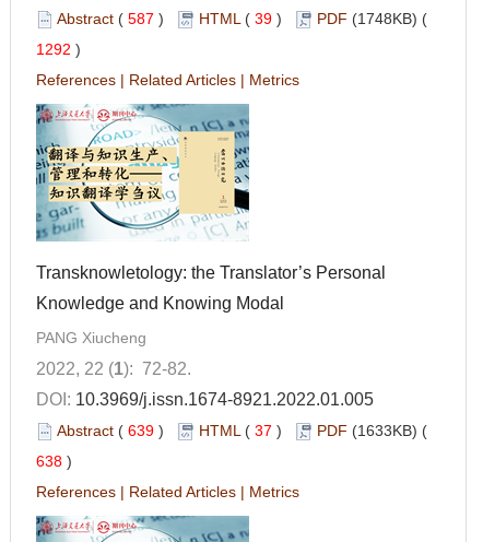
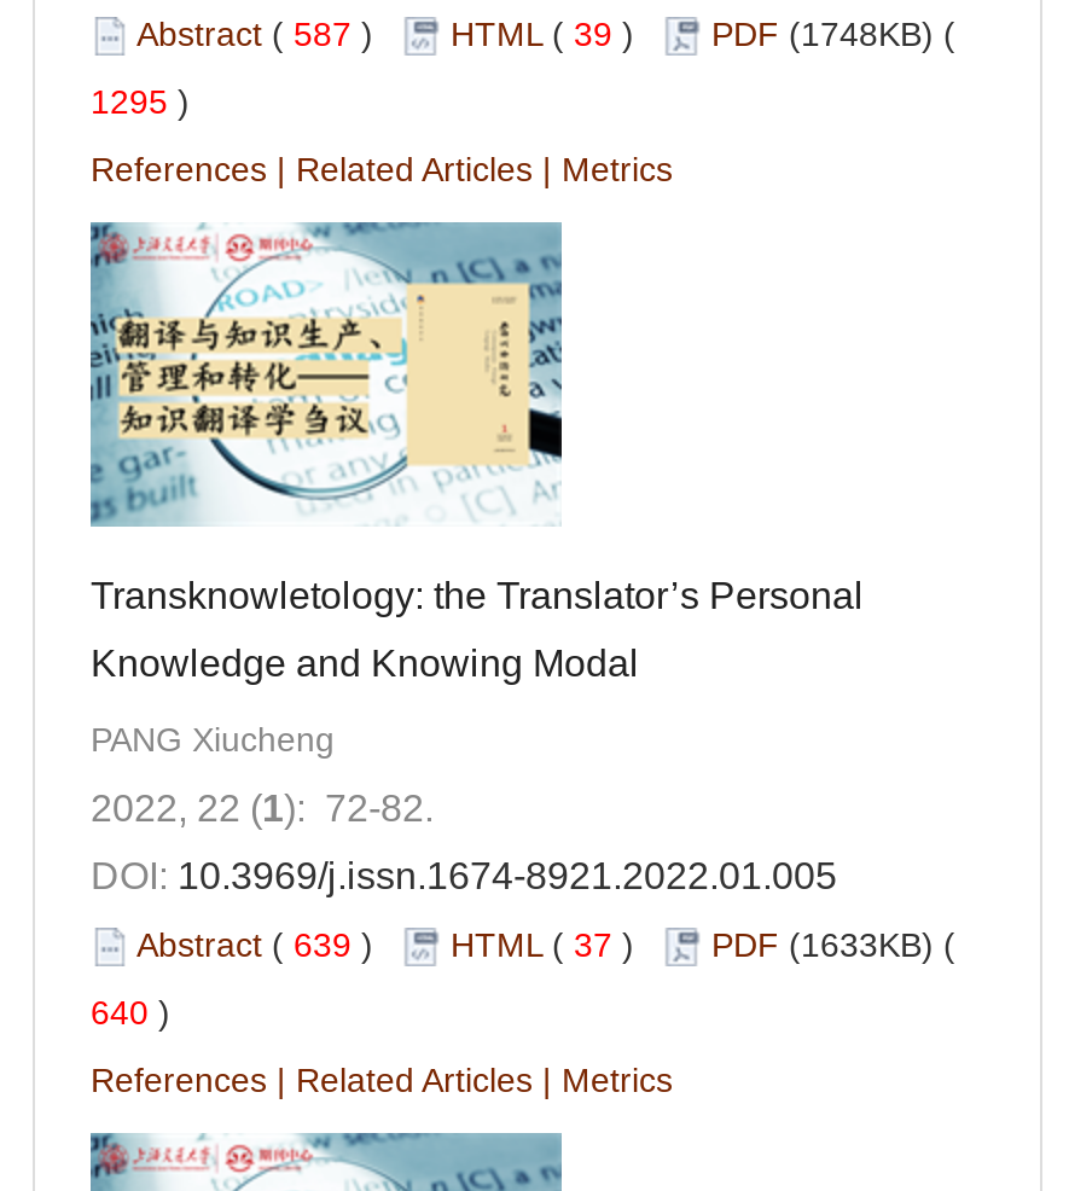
- 1292)
+ 1295)

- 638)
+ 640)
